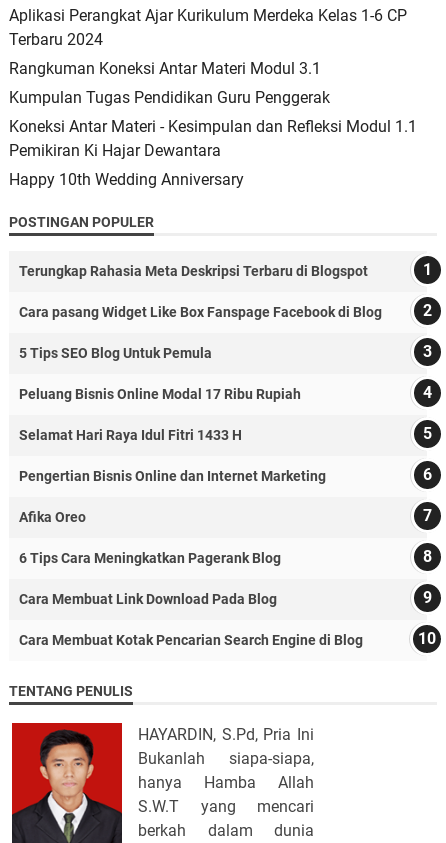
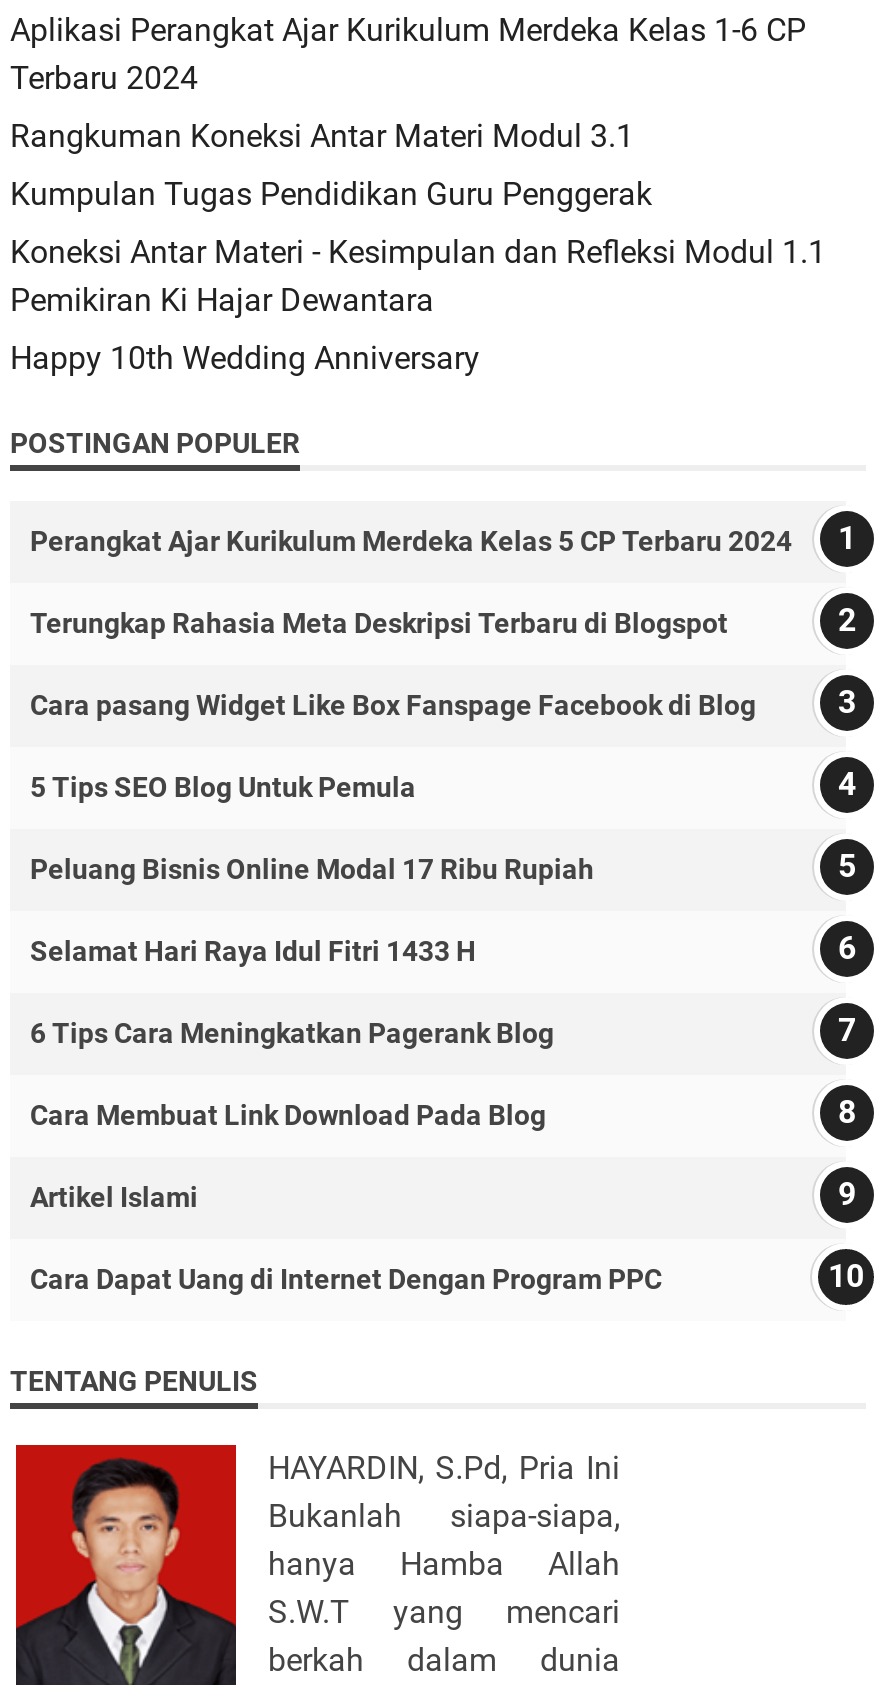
+ Perangkat Ajar Kurikulum Merdeka Kelas 5 CP Terbaru 2024

moved down: Terungkap Rahasia Meta Deskripsi Terbaru di Blogspot | Cara pasang Widget Like Box Fanspage Facebook di Blog | 5 Tips SEO Blog Untuk Pemula | Peluang Bisnis Online Modal 17 Ribu Rupiah | Selamat Hari Raya Idul Fitri 1433 H

- Pengertian Bisnis Online dan Internet Marketing
- Afika Oreo

moved up: 6 Tips Cara Meningkatkan Pagerank Blog | Cara Membuat Link Download Pada Blog

- Cara Membuat Kotak Pencarian Search Engine di Blog
+ Artikel Islami
+ Cara Dapat Uang di Internet Dengan Program PPC
